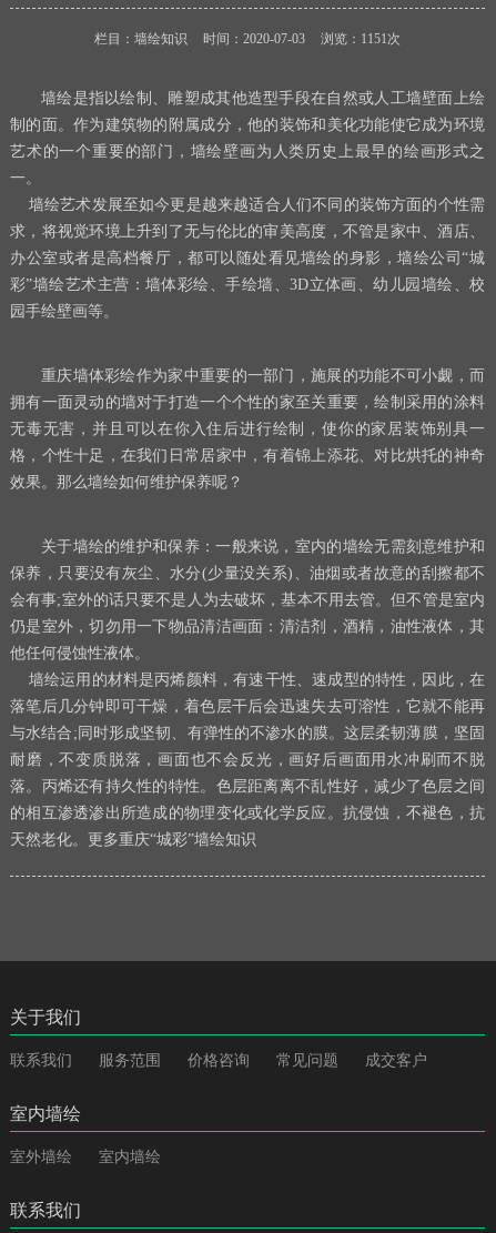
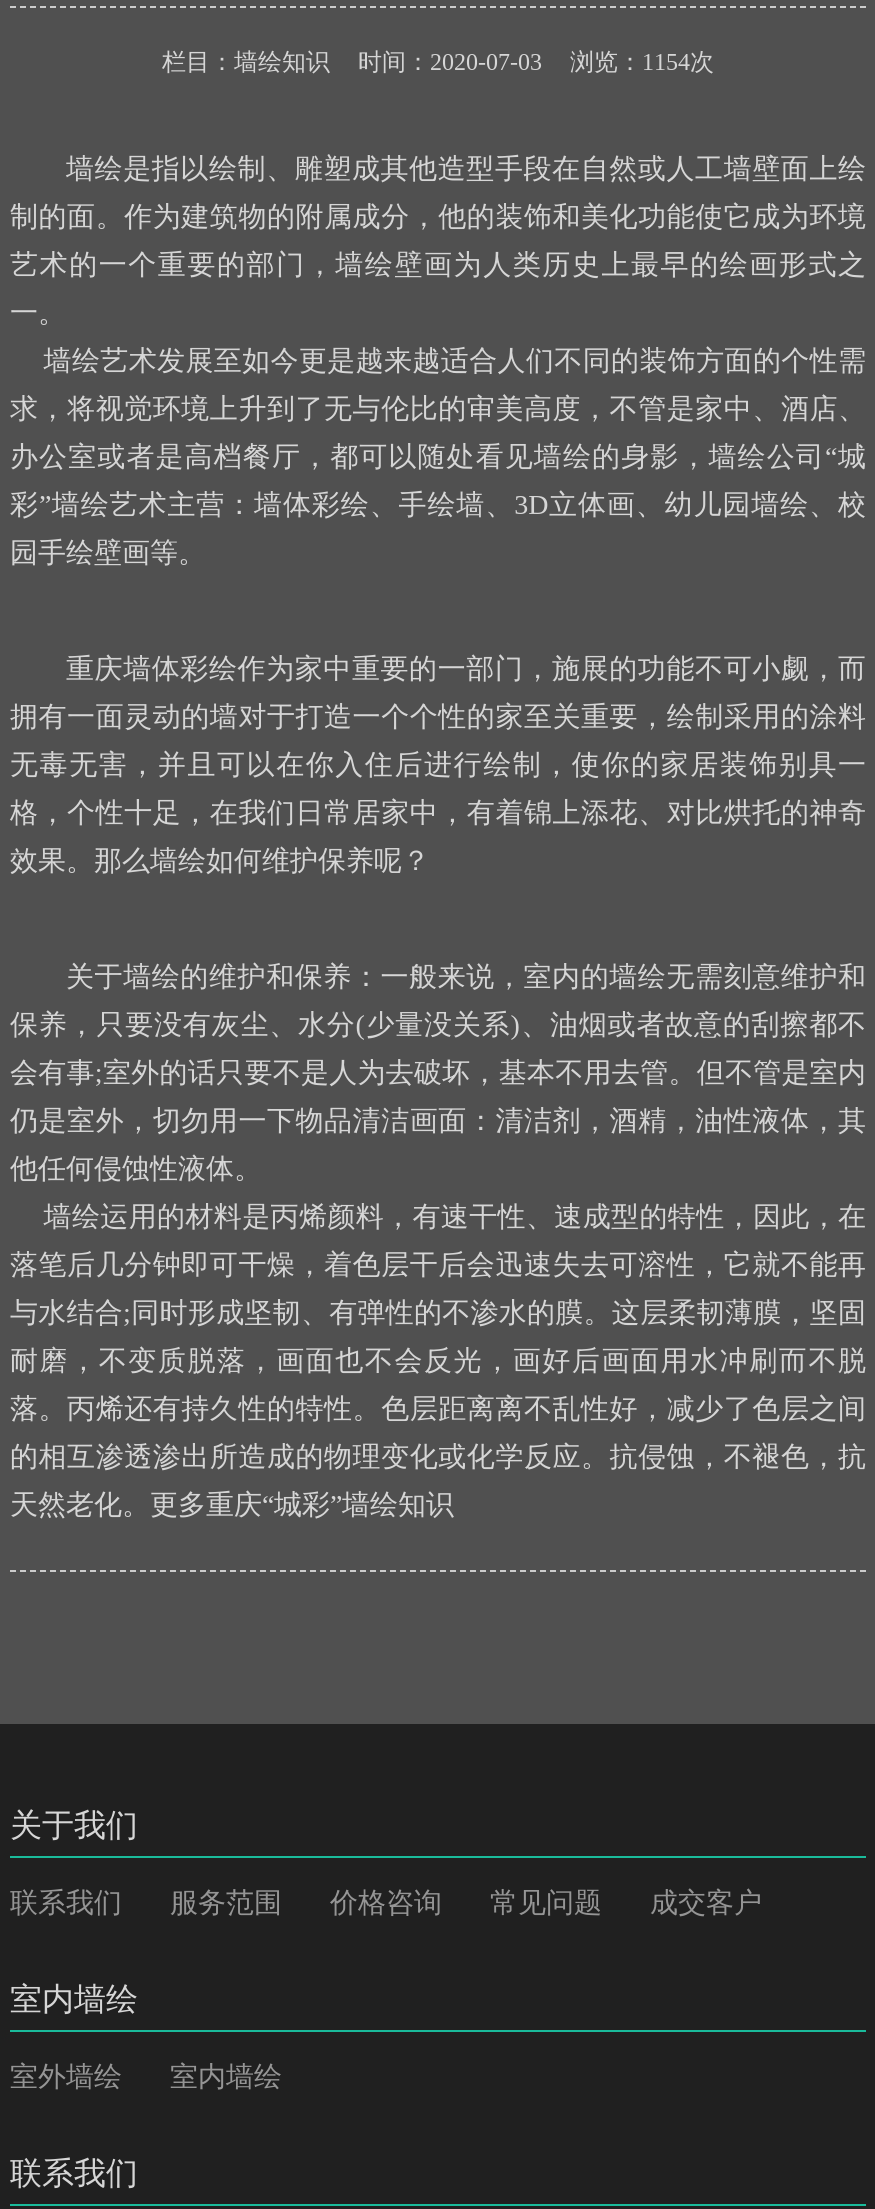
- 栏目：墙绘知识 时间：2020-07-03 浏览：1151次
+ 栏目：墙绘知识 时间：2020-07-03 浏览：1154次
